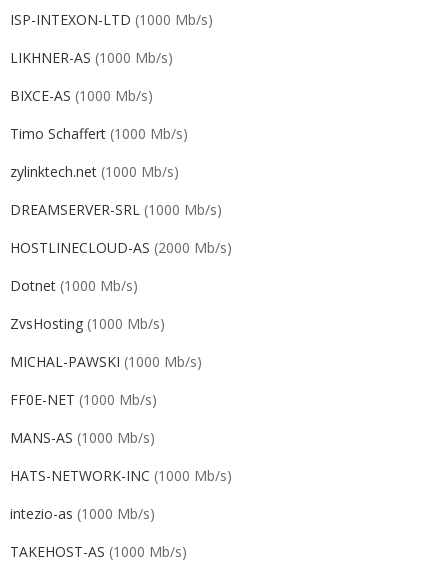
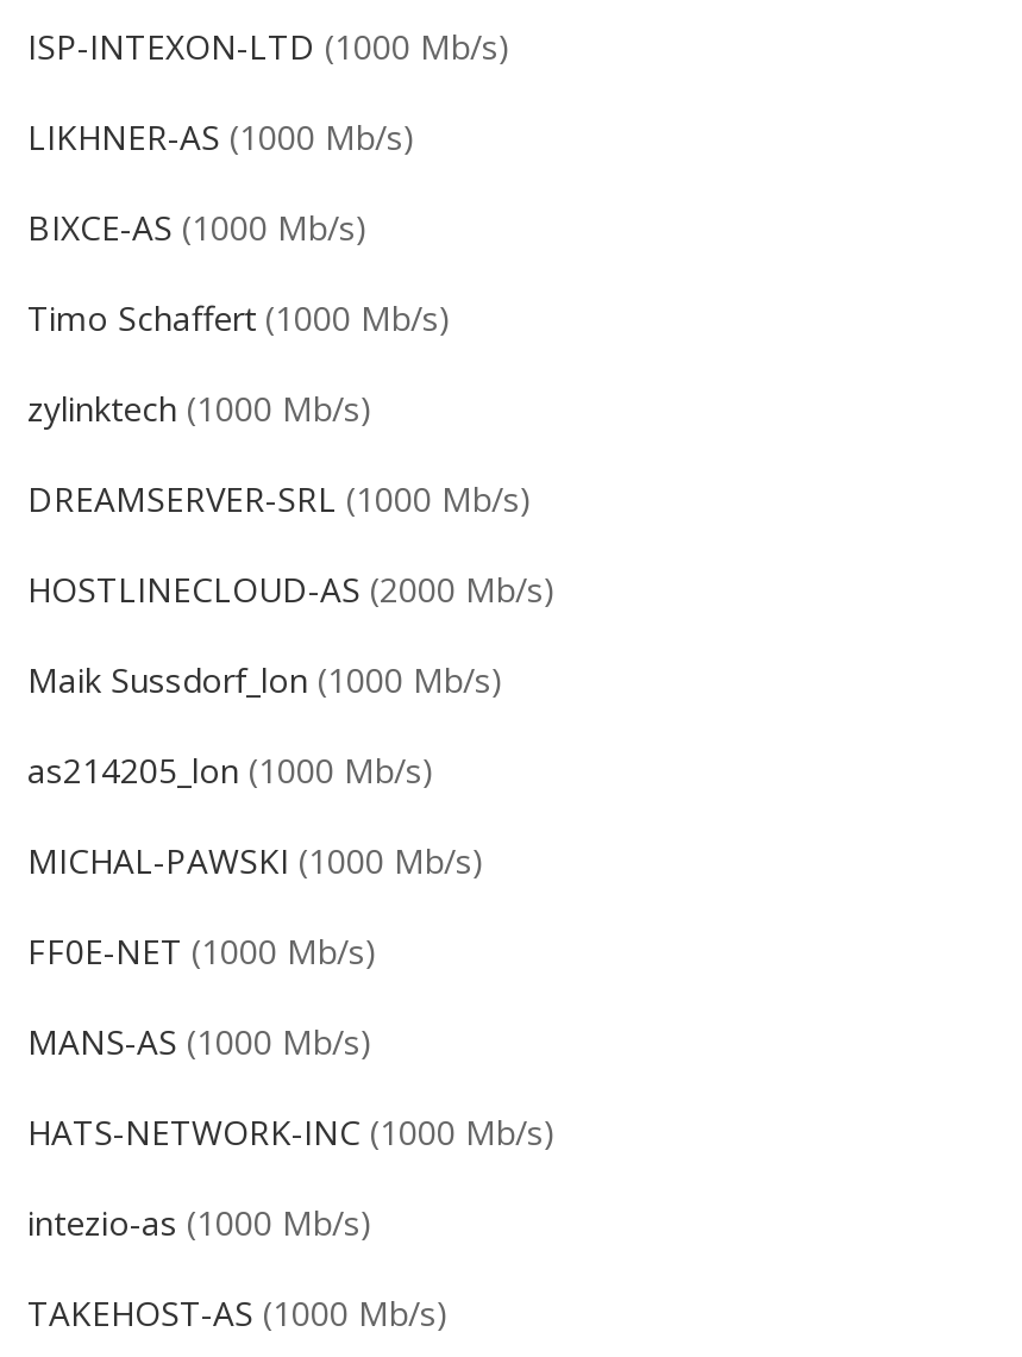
- zylinktech.net (1000 Mb/s)
+ zylinktech (1000 Mb/s)

- Dotnet (1000 Mb/s)
+ Maik Sussdorf_lon (1000 Mb/s)

- ZvsHosting (1000 Mb/s)
+ as214205_lon (1000 Mb/s)
